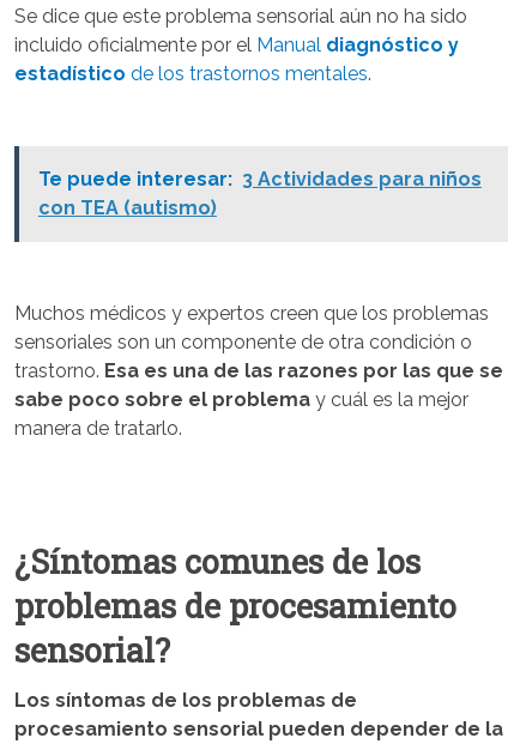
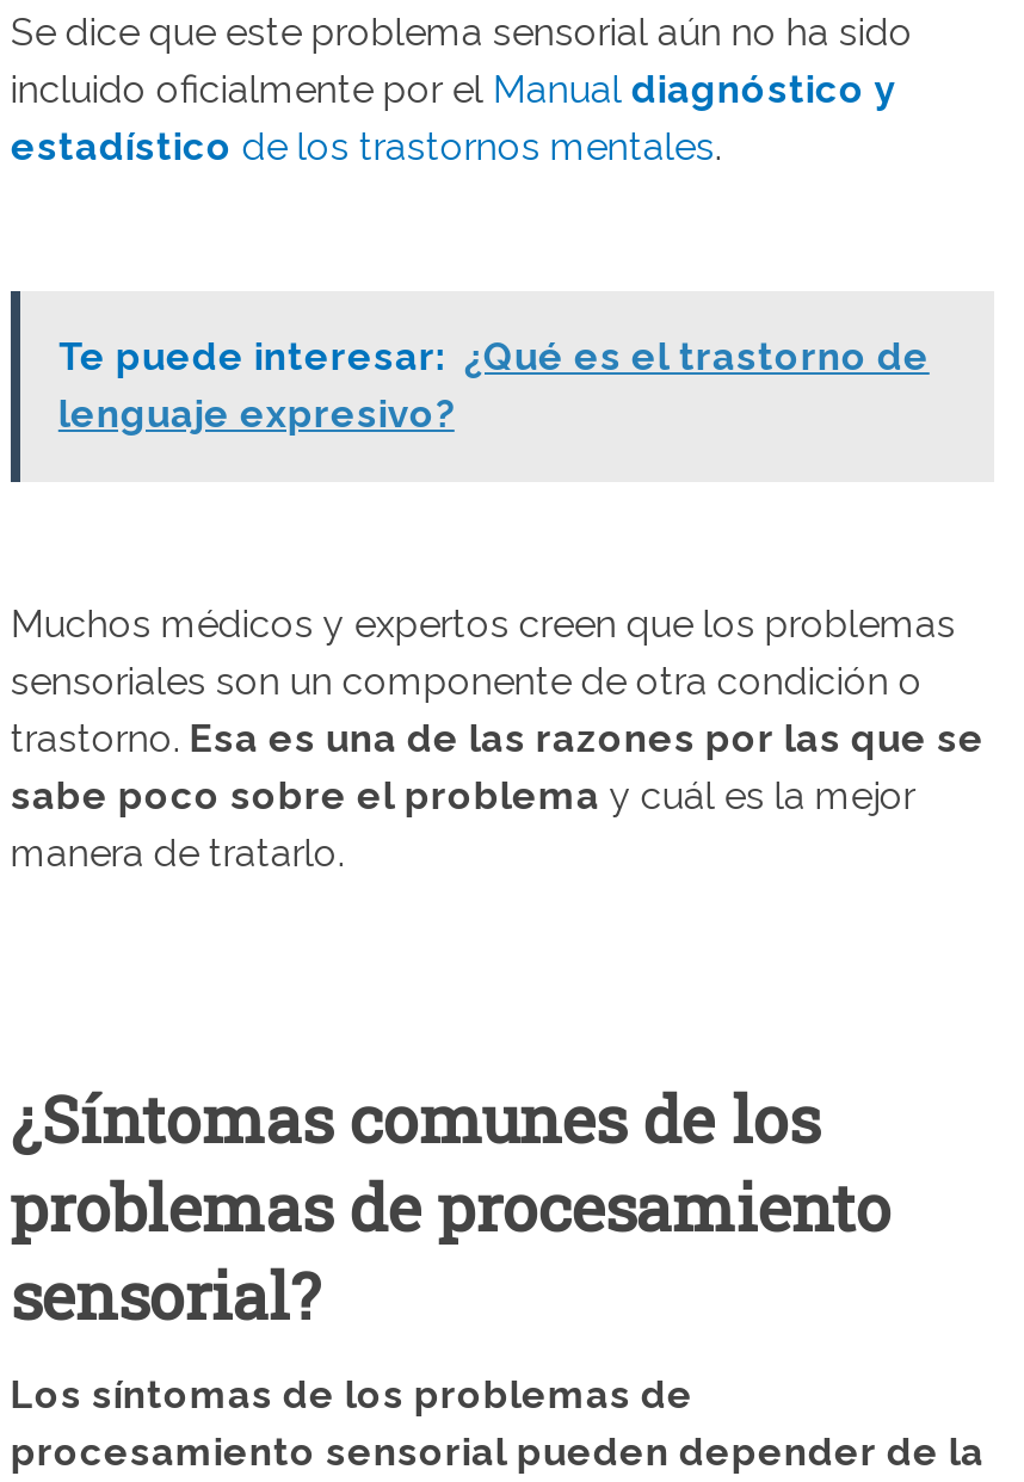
- Te puede interesar: 3 Actividades para niños
- con TEA (autismo)
+ Te puede interesar: ¿Qué es el trastorno de
+ lenguaje expresivo?
